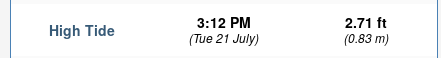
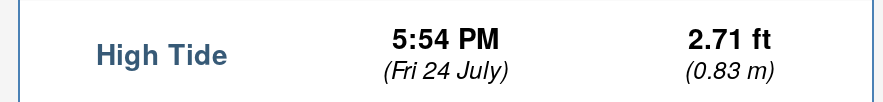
- 3:12 PM
+ 5:54 PM

- (Tue 21 July)
+ (Fri 24 July)
